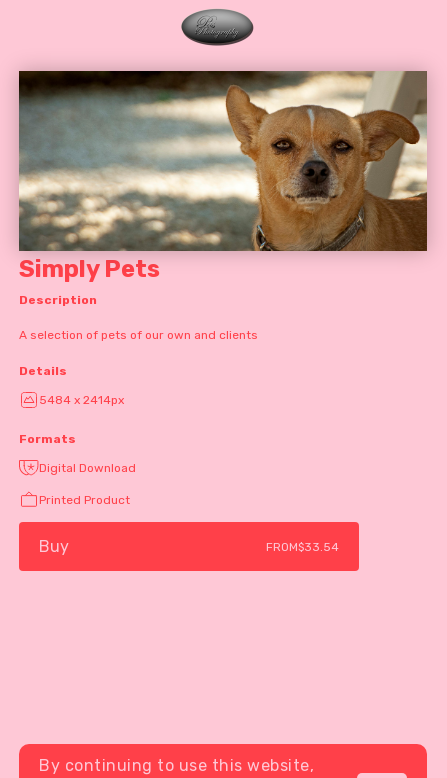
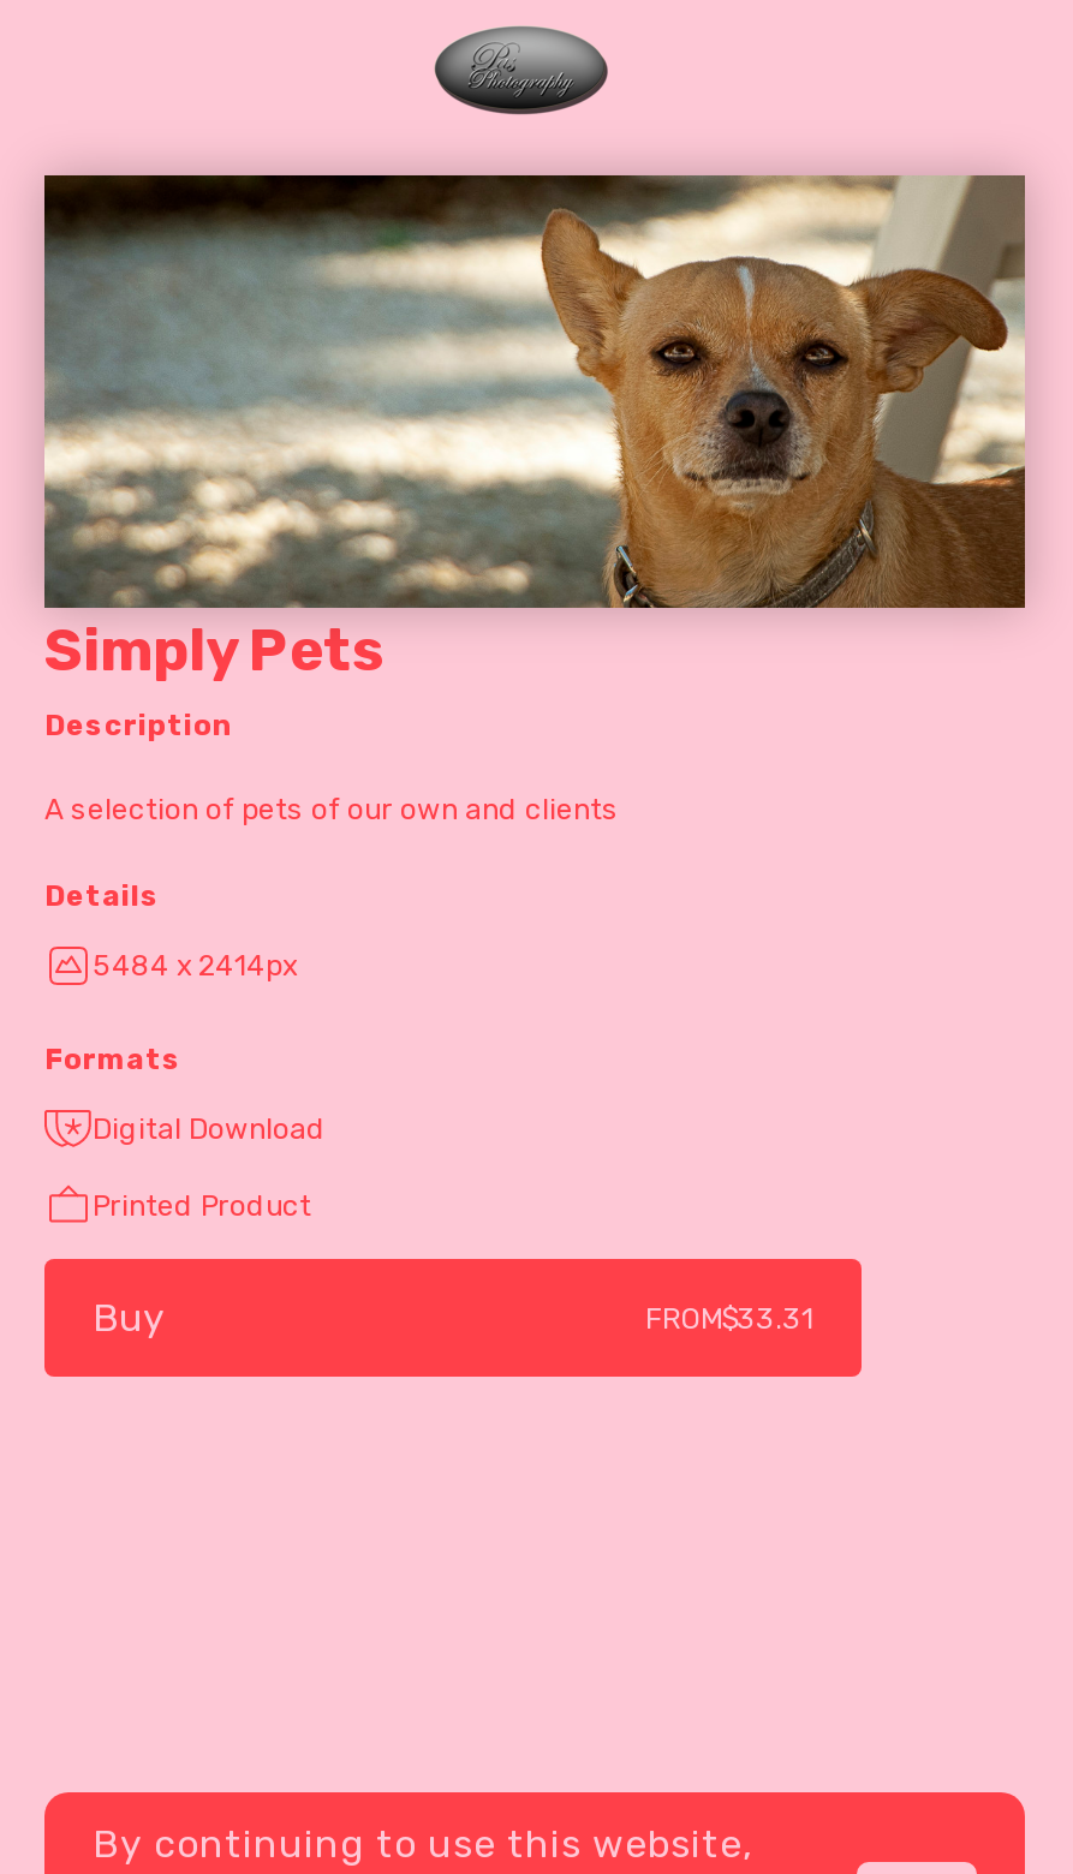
- FROM$33.54
+ FROM$33.31
